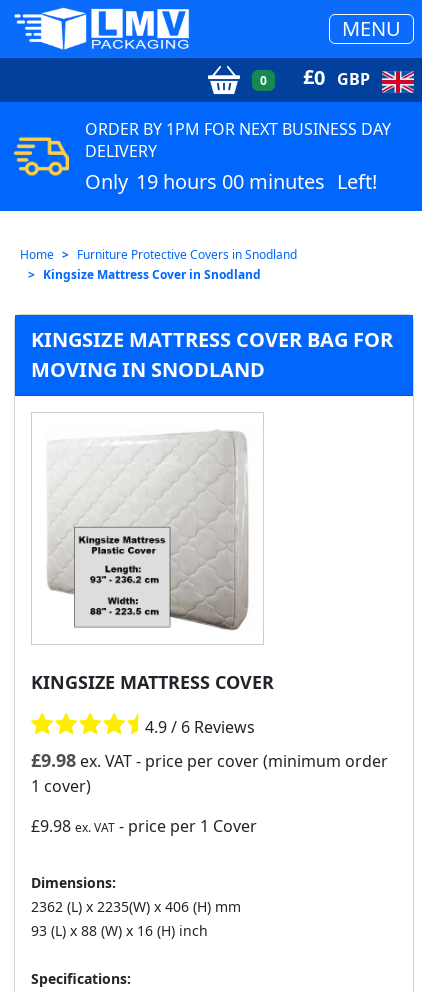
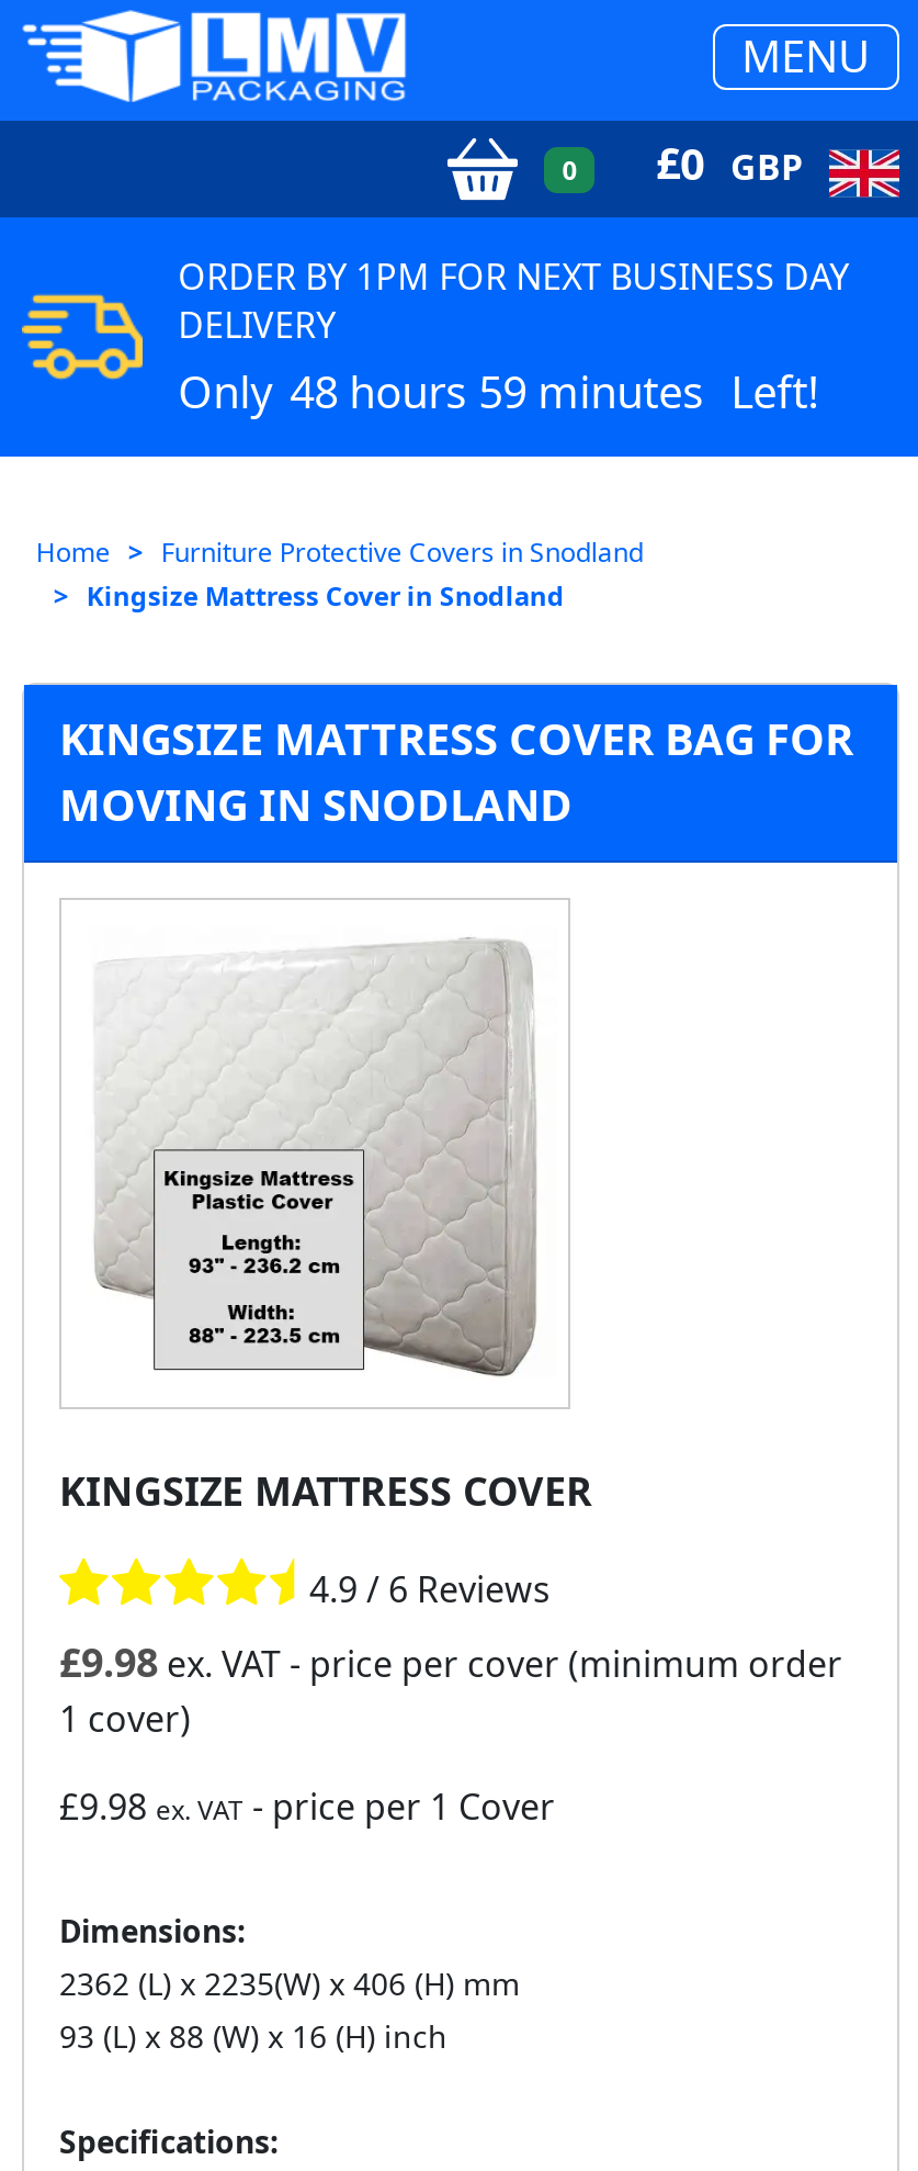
- Only 19 hours 00 minutes Left!
+ Only 48 hours 59 minutes Left!
